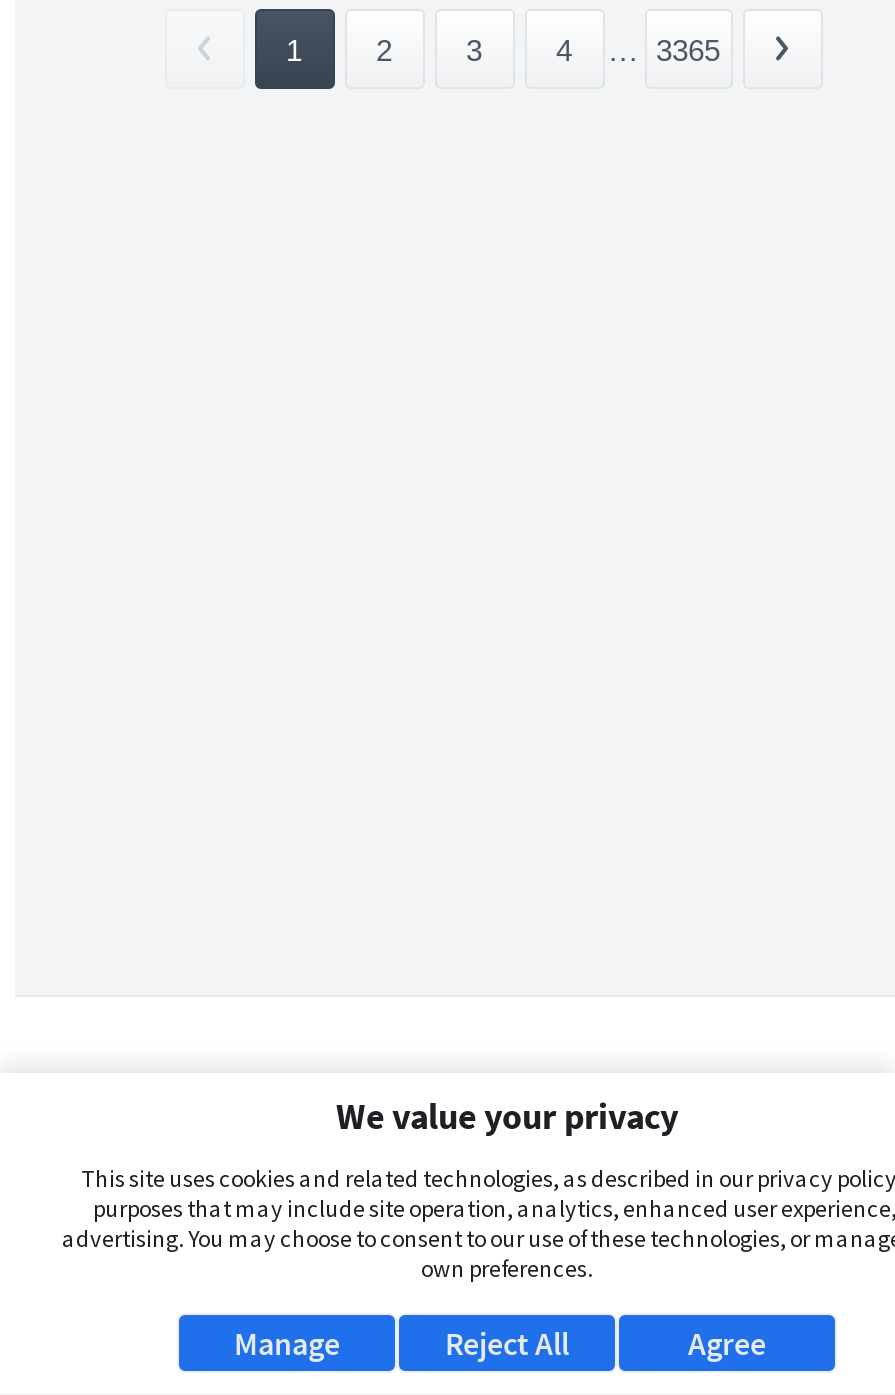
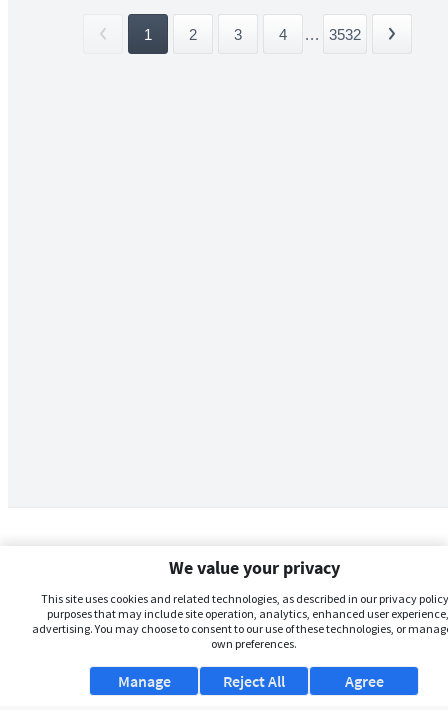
- 4 ... 3365
+ 4 ... 3532
